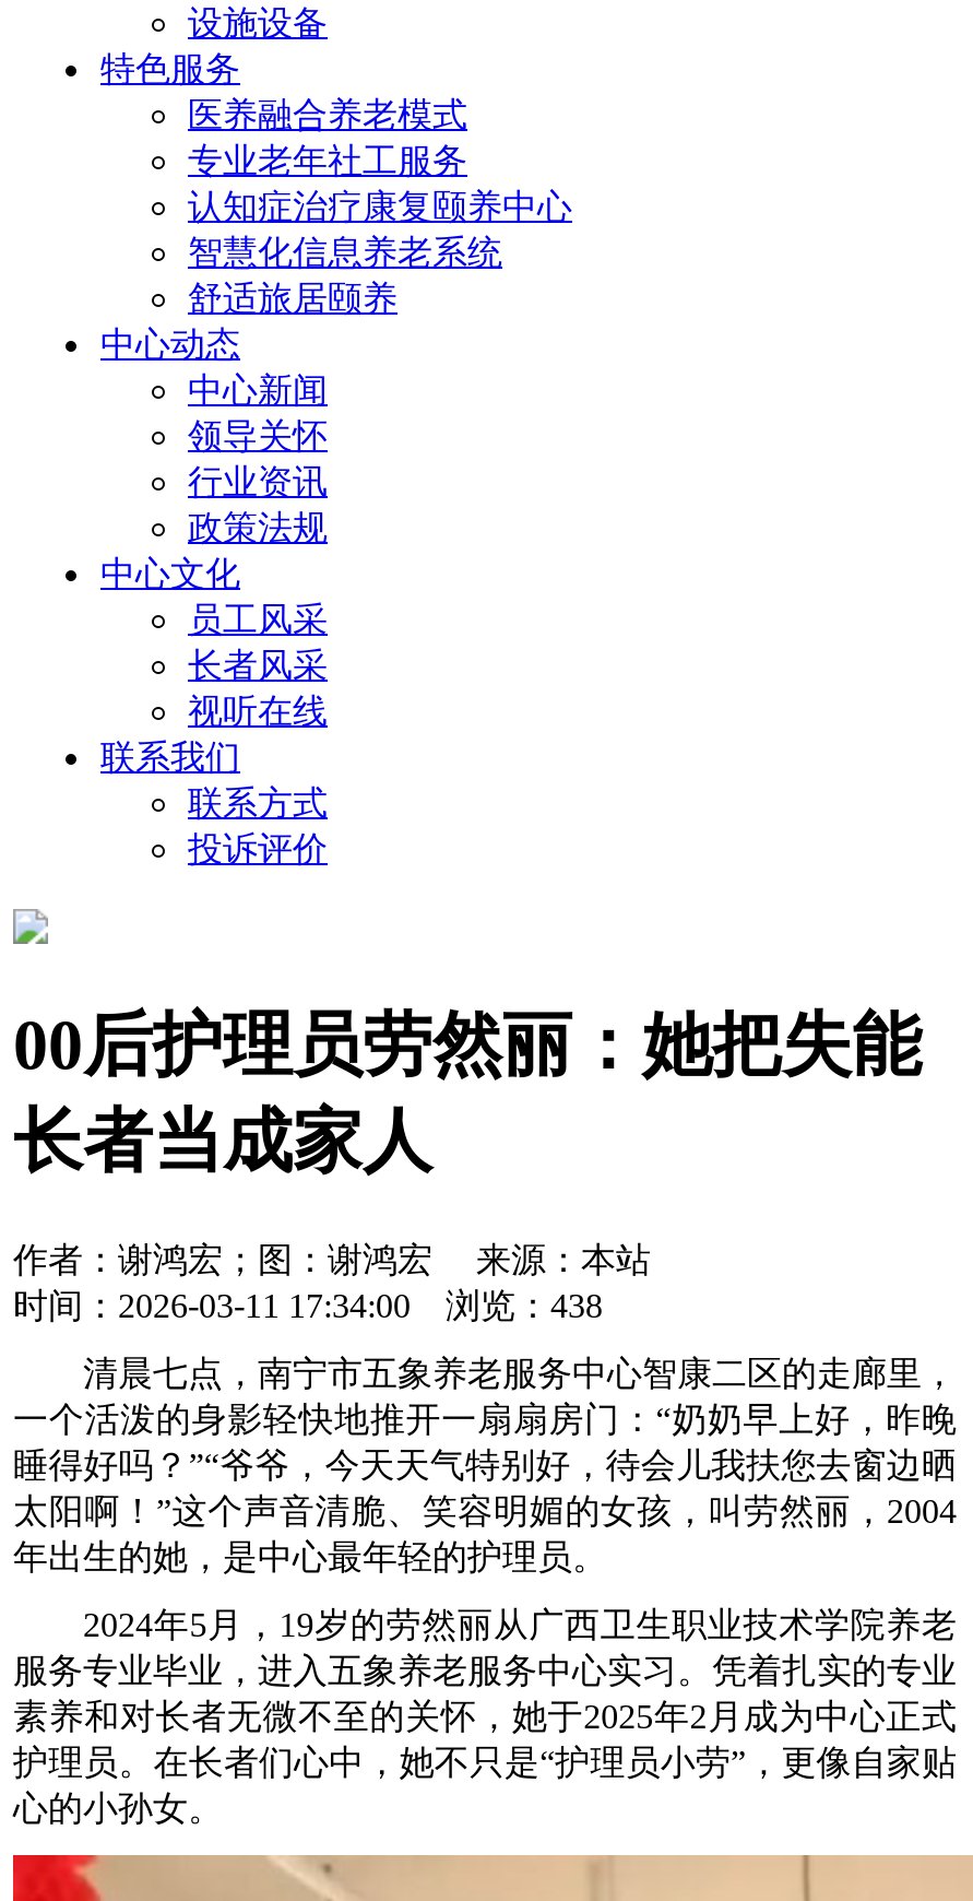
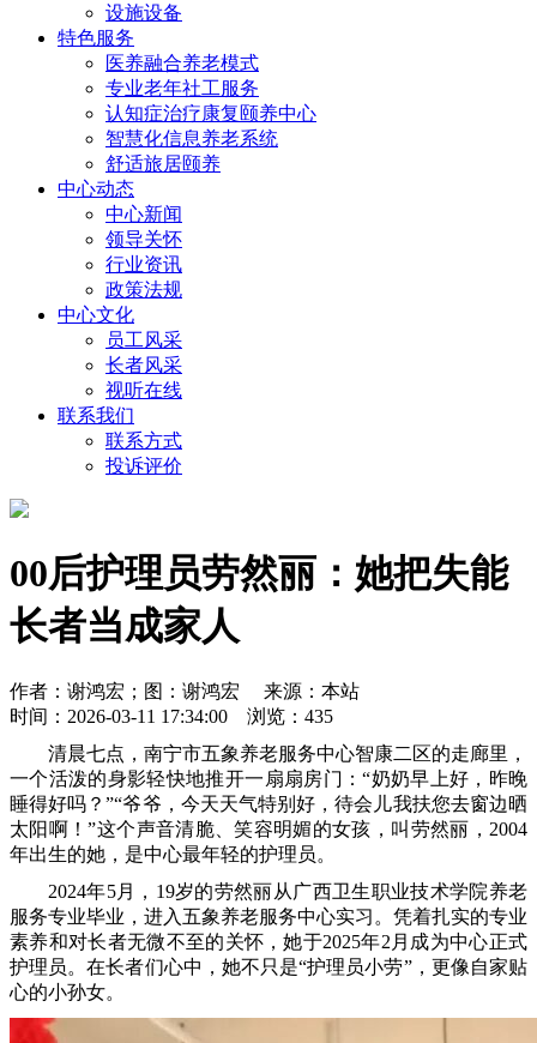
- 时间：2026-03-11 17:34:00 浏览：438
+ 时间：2026-03-11 17:34:00 浏览：435
